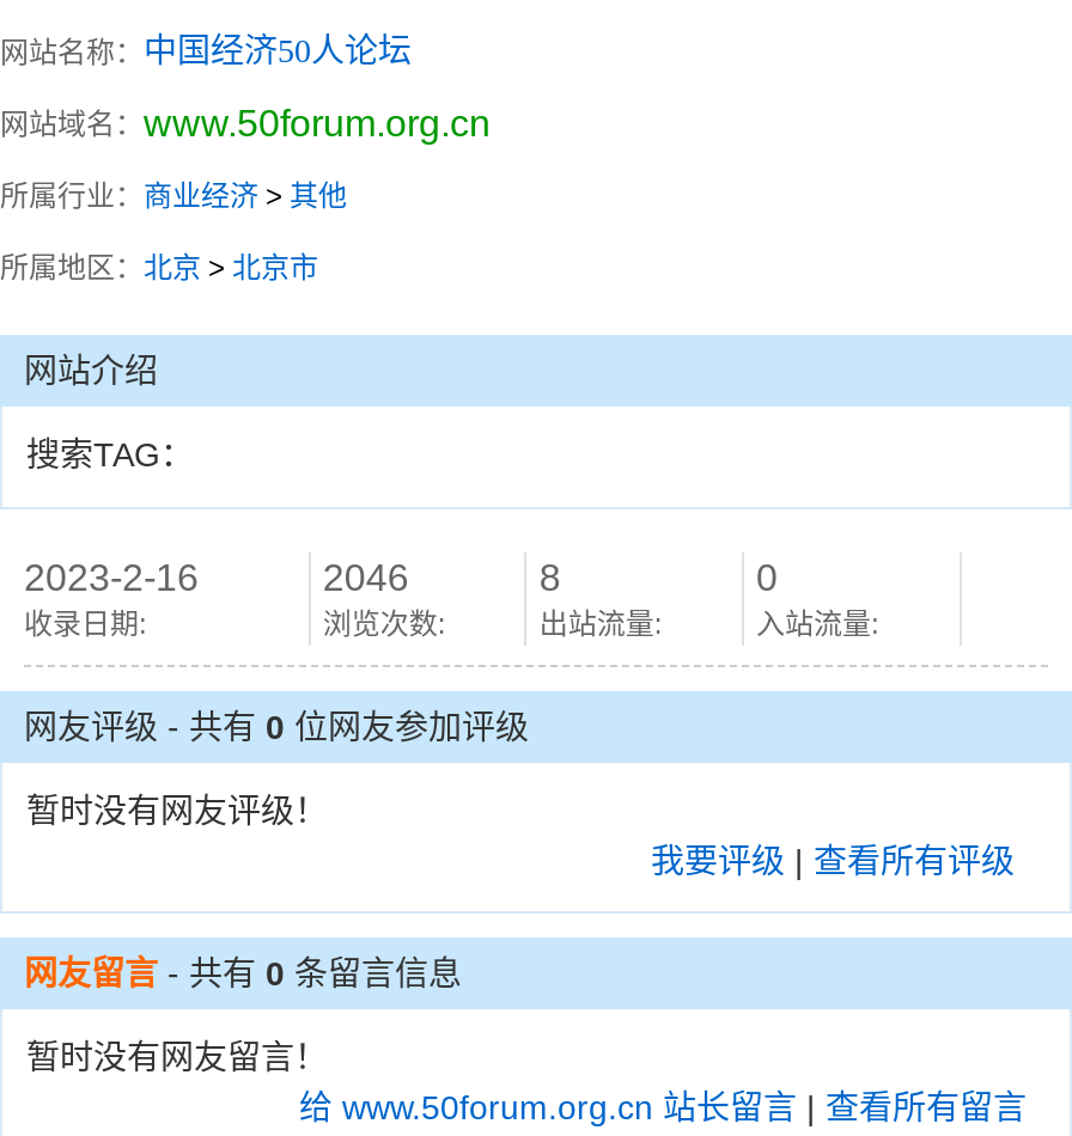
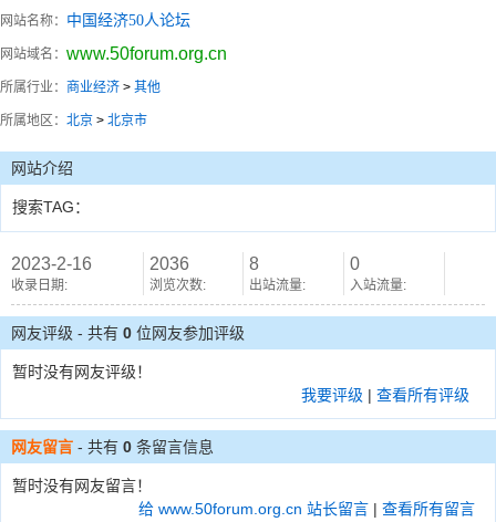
- 2046
+ 2036
